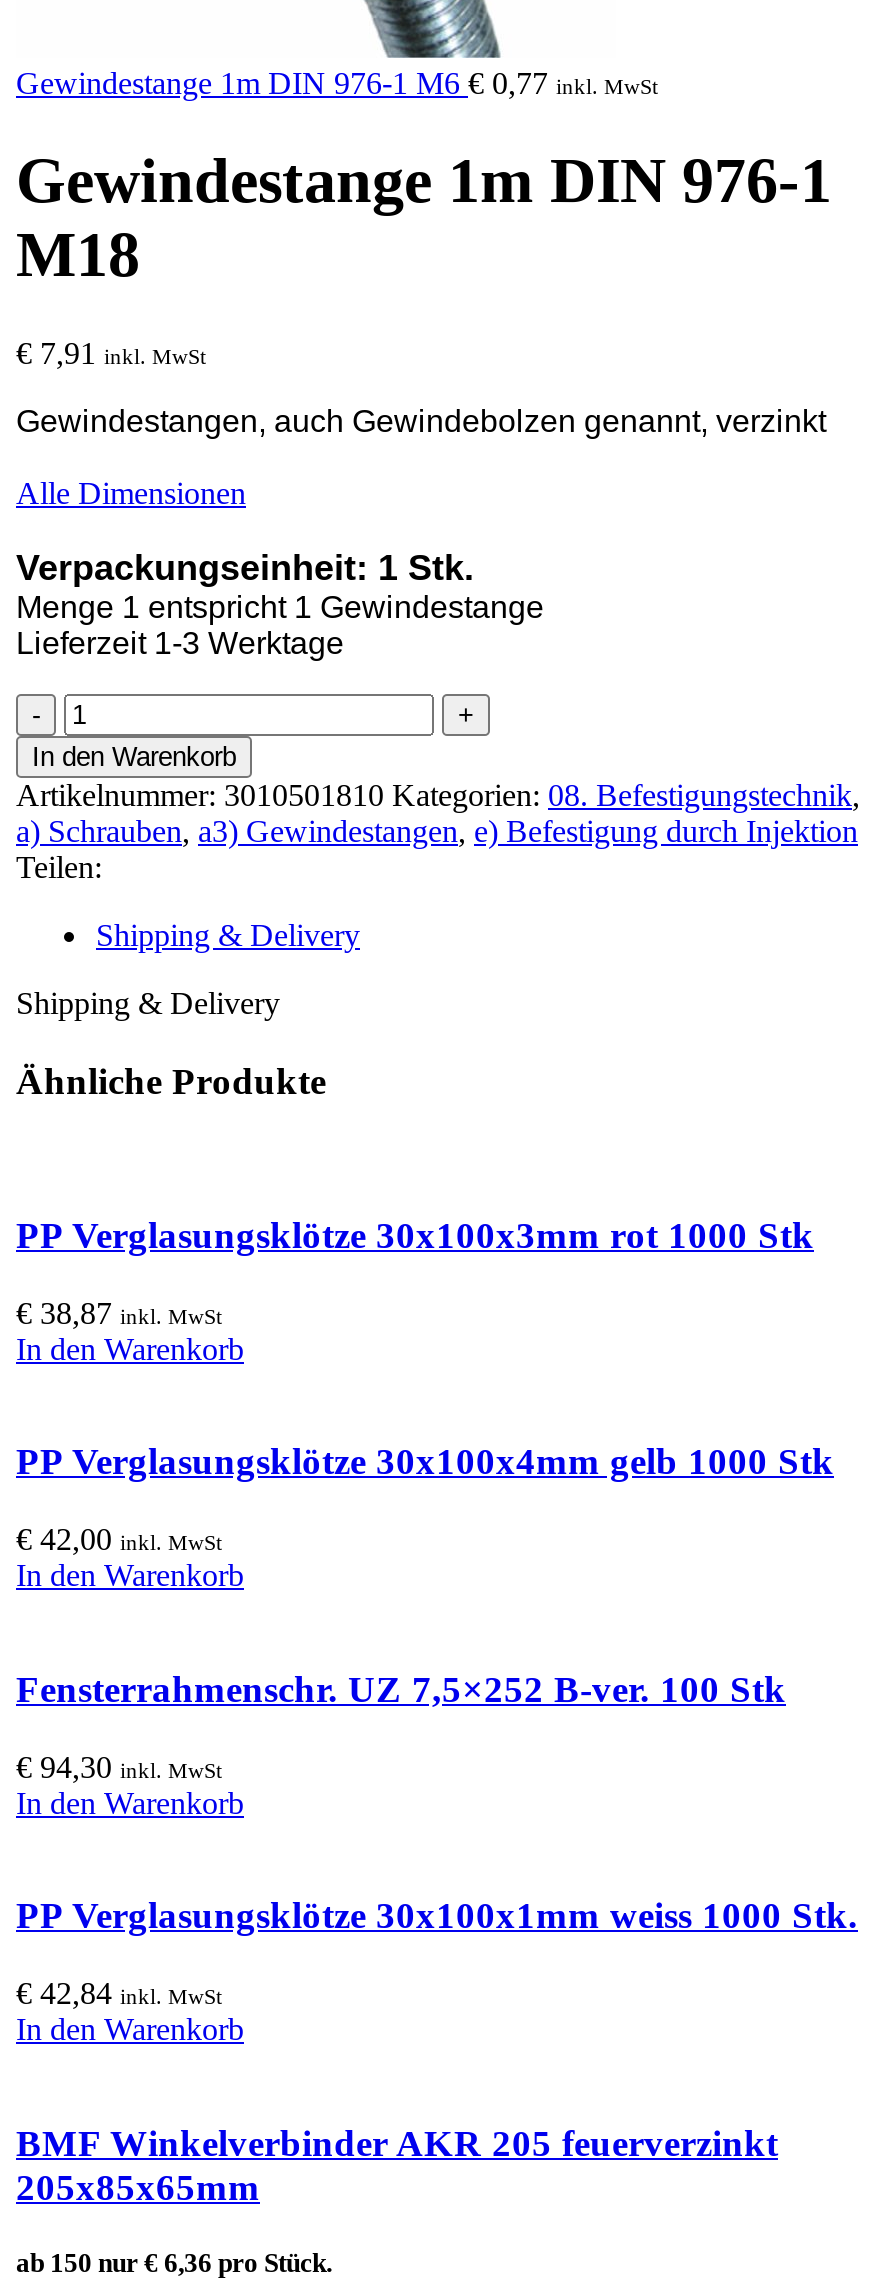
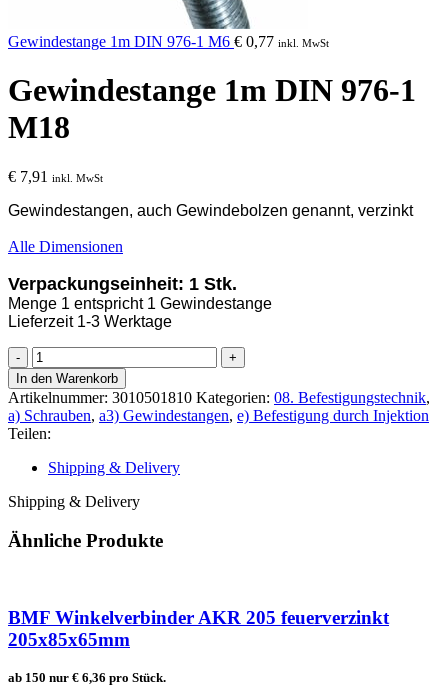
- PP Verglasungsklötze 30x100x3mm rot 1000 Stk
- €38,87 inkl. MwSt
- In den Warenkorb
- PP Verglasungsklötze 30x100x4mm gelb 1000 Stk
- €42,00 inkl. MwSt
- In den Warenkorb
- Fensterrahmenschr. UZ 7,5×252 B-ver. 100 Stk
- €94,30 inkl. MwSt
- In den Warenkorb
- PP Verglasungsklötze 30x100x1mm weiss 1000 Stk.
- €42,84 inkl. MwSt
- In den Warenkorb
